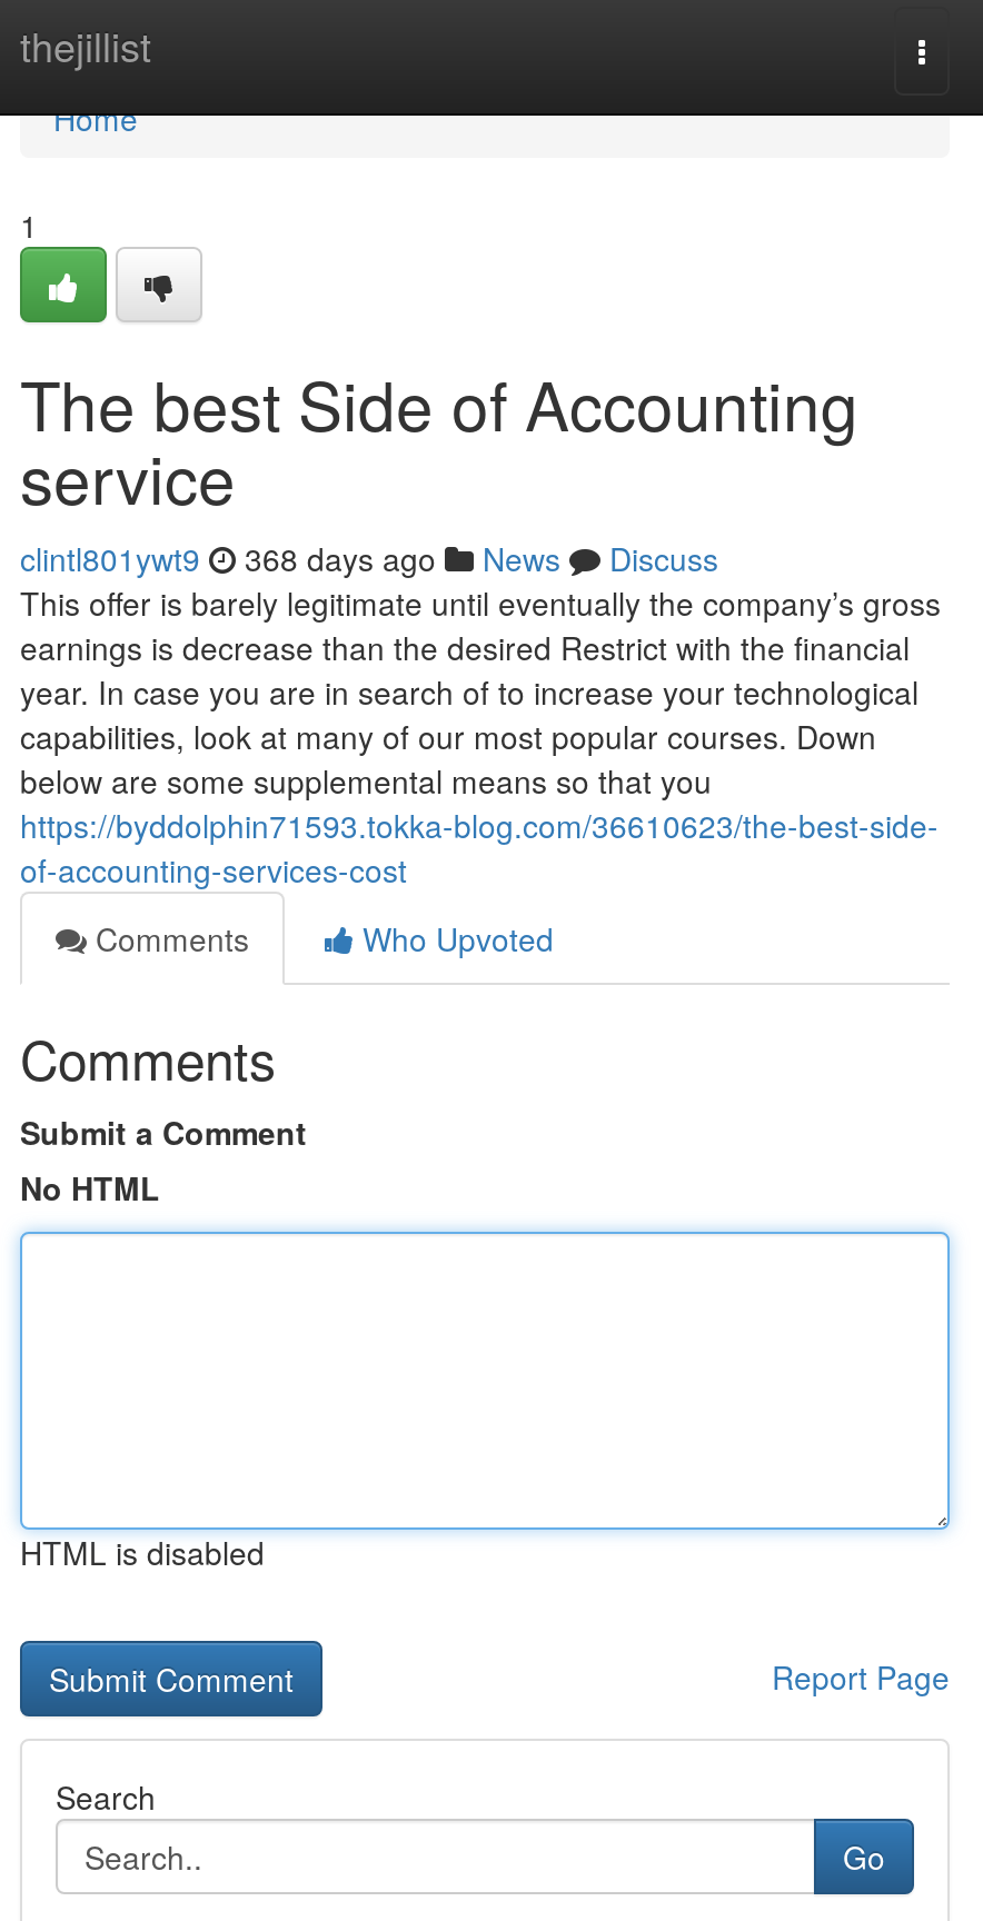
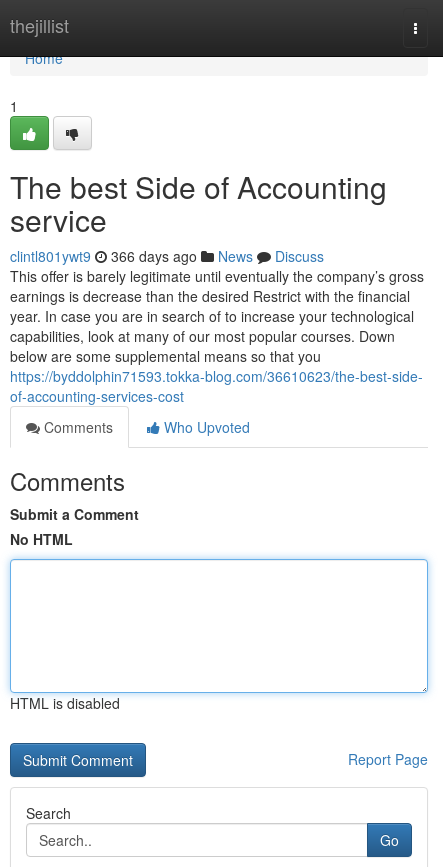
- clintl801ywt9 368 days ago News Discuss
+ clintl801ywt9 366 days ago News Discuss
